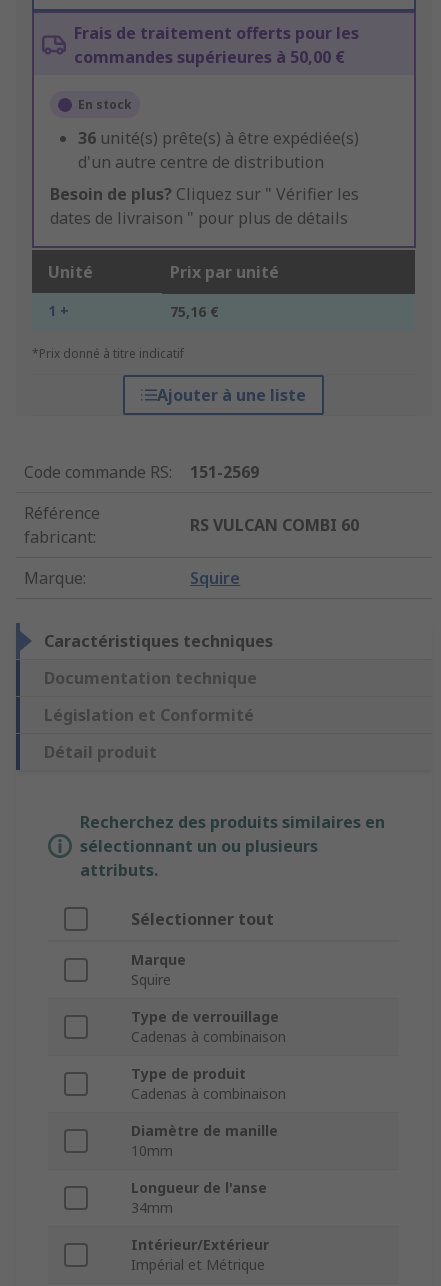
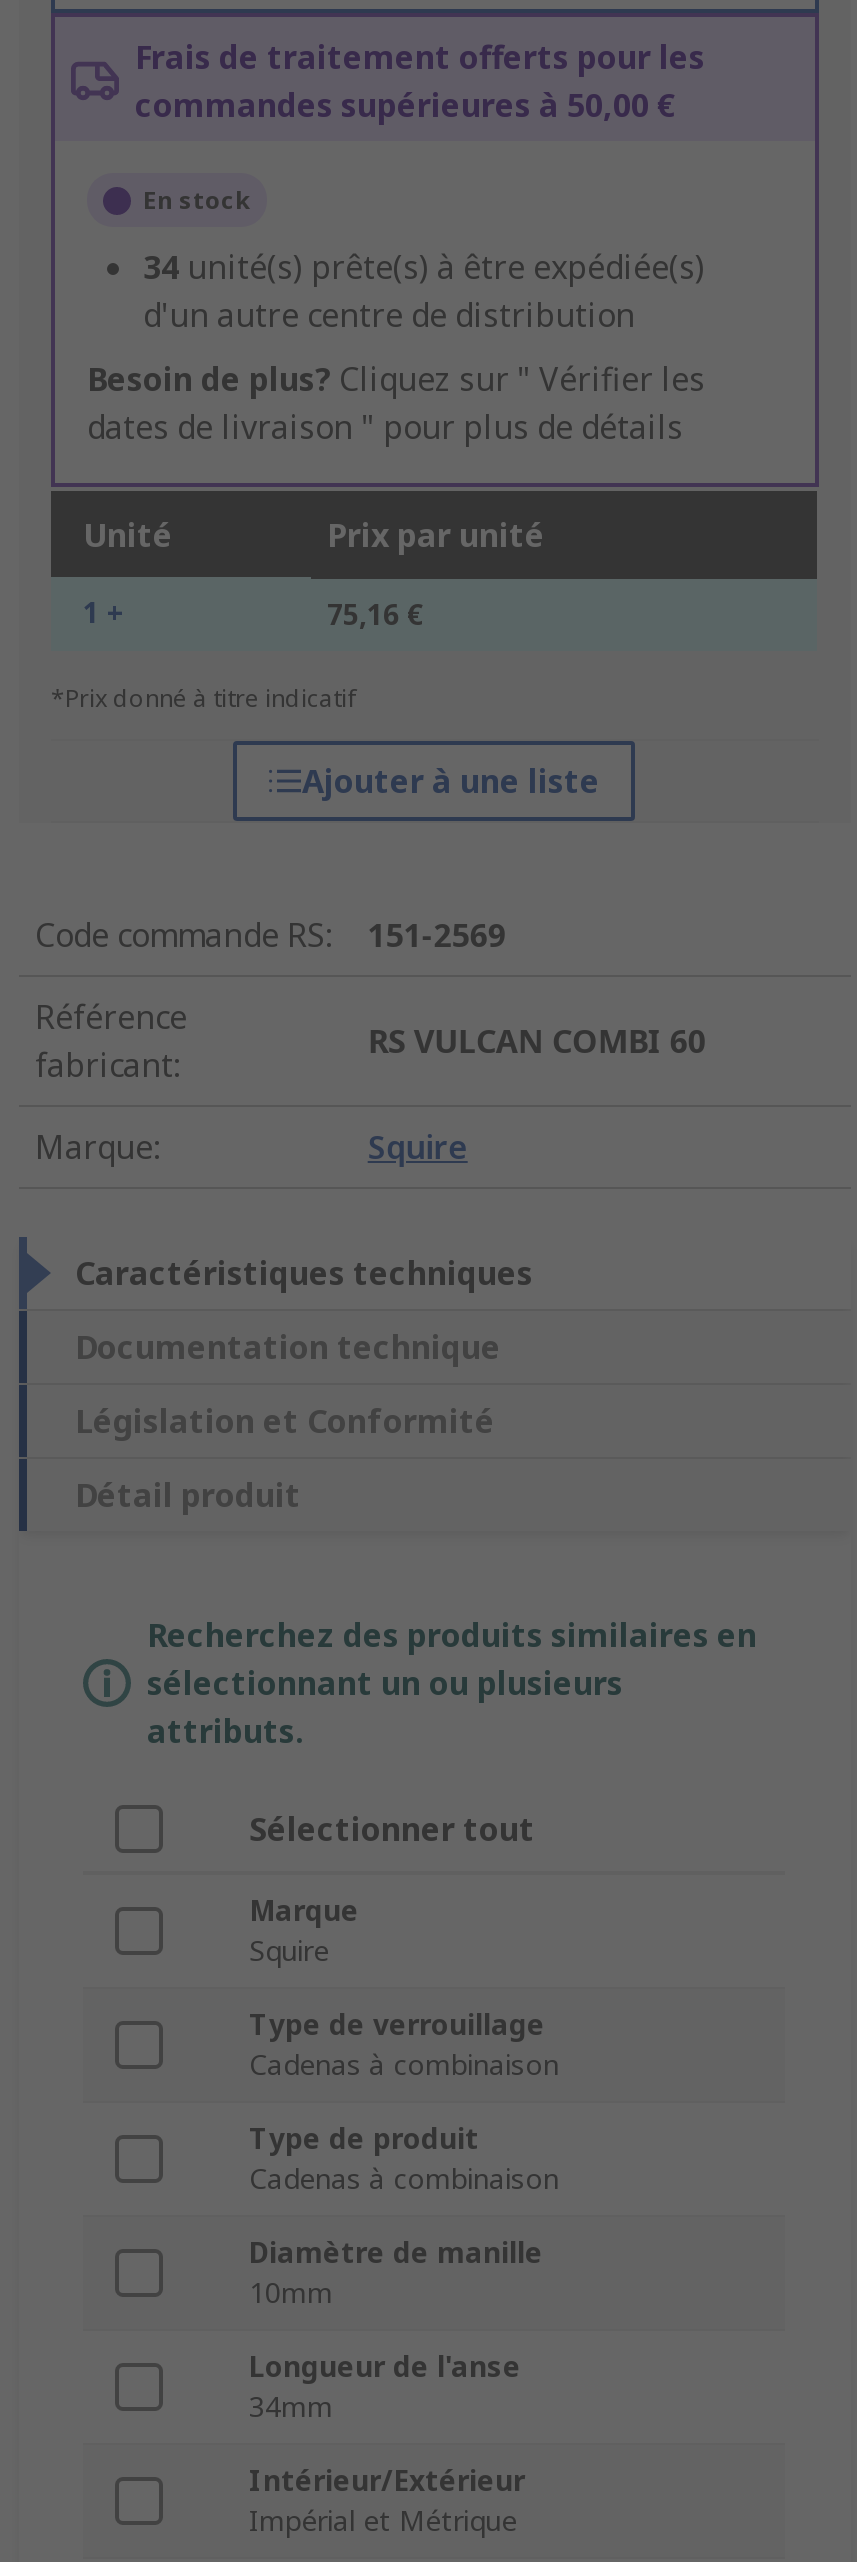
- 36 unité(s) prête(s) à être expédiée(s)
+ 34 unité(s) prête(s) à être expédiée(s)
